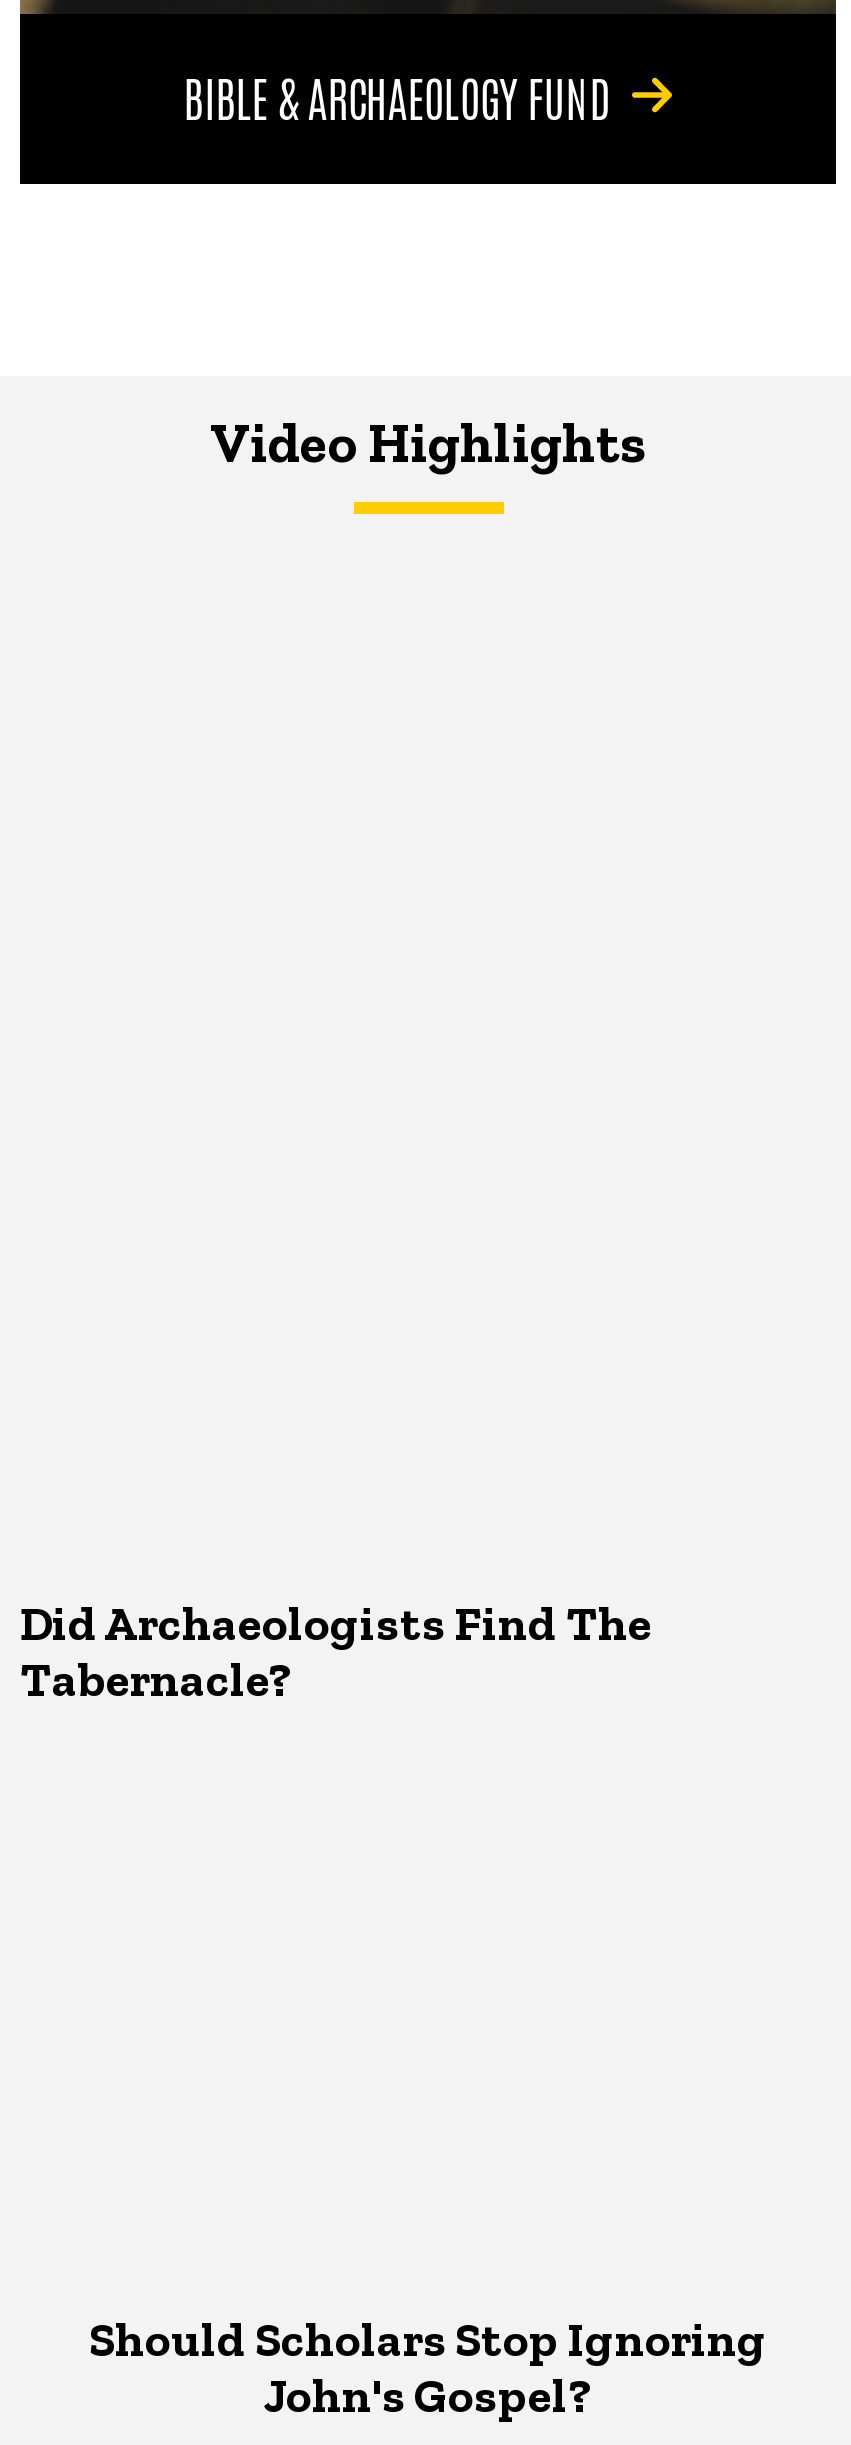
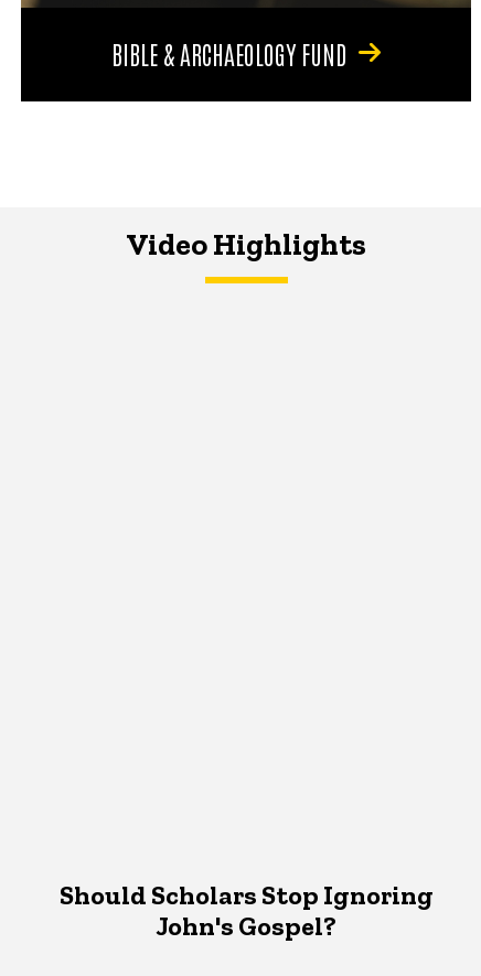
- Did Archaeologists Find The
- Tabernacle?
